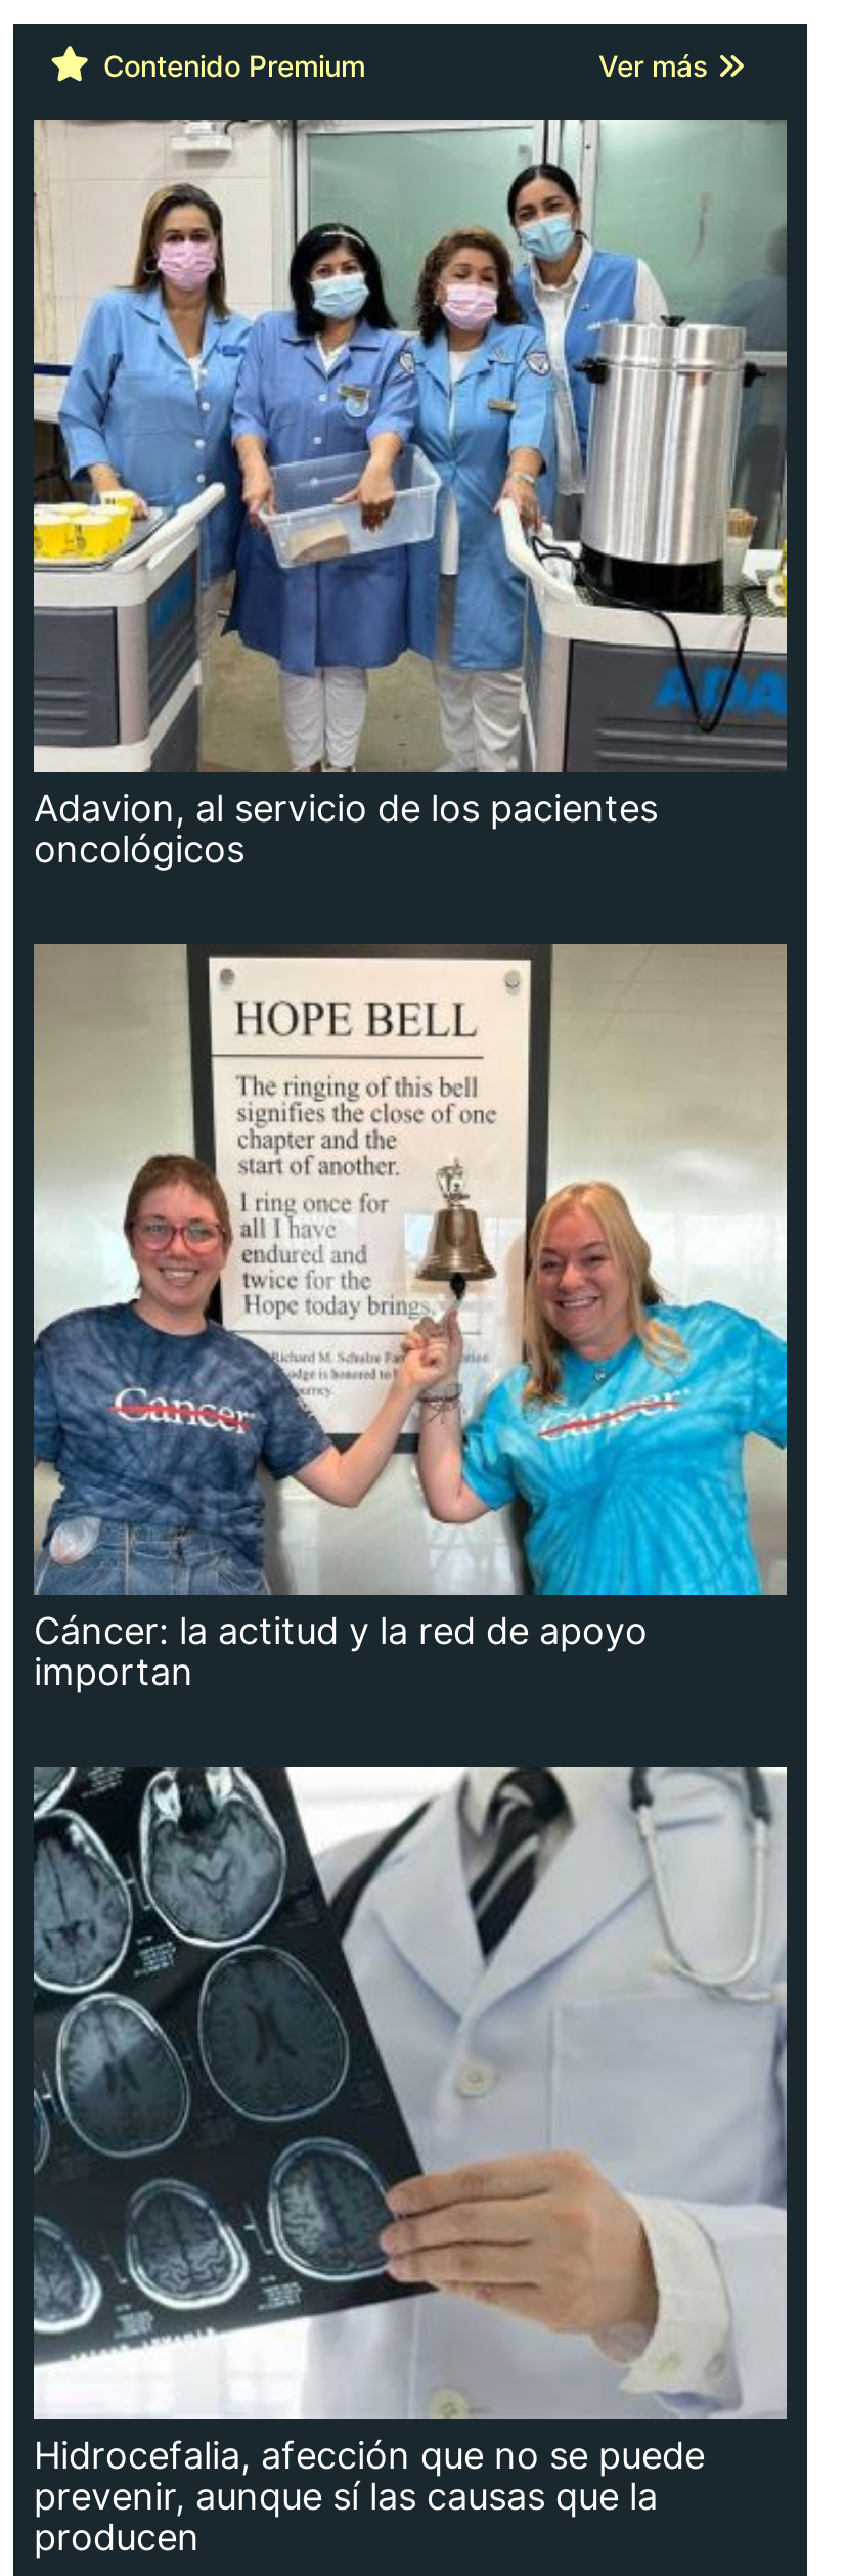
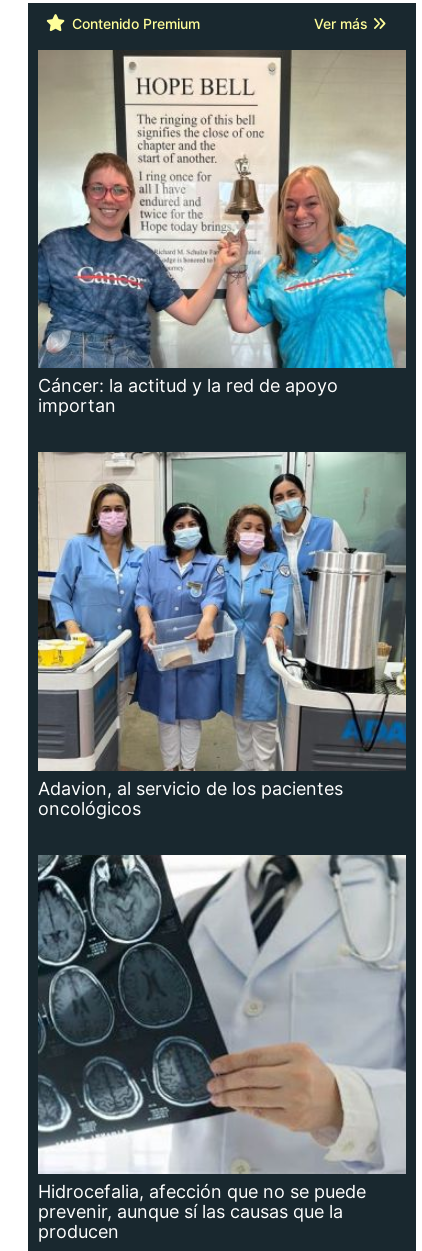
moved down: [image] | Adavion, al servicio de los pacientes | oncológicos

moved up: [image] | Cáncer: la actitud y la red de apoyo | importan
